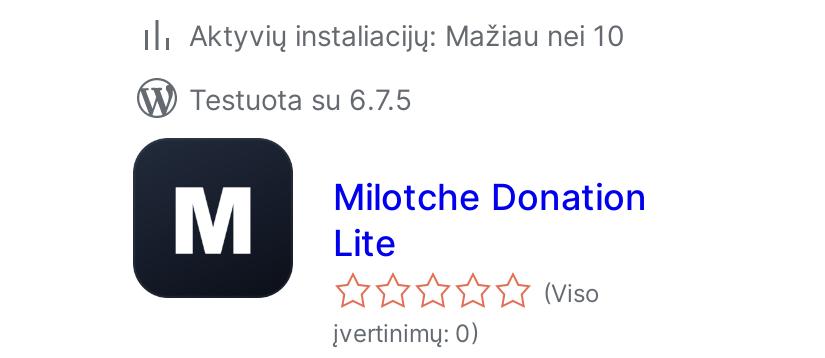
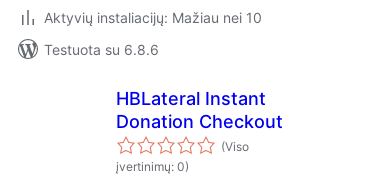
- Testuota su 6.7.5
+ Testuota su 6.8.6

- [image]

- Milotche Donation
- Lite
+ HBLateral Instant
+ Donation Checkout
